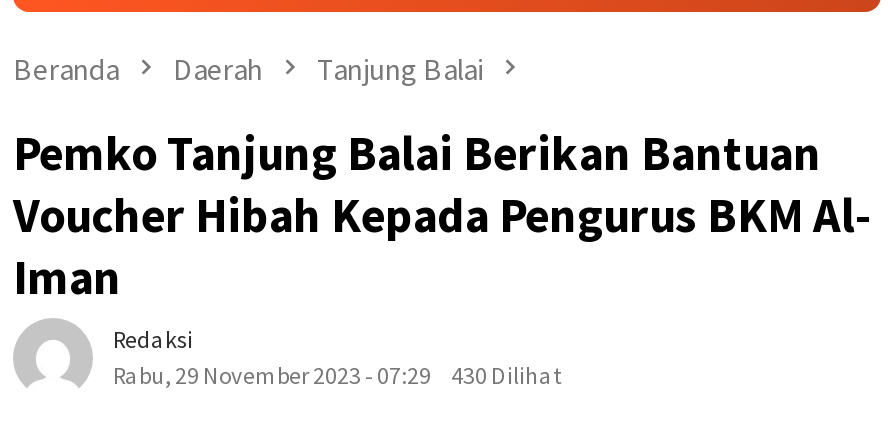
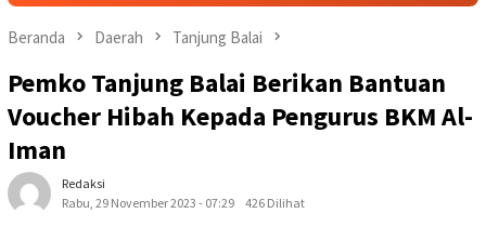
- Rabu, 29 November 2023 - 07:29 430 Dilihat
+ Rabu, 29 November 2023 - 07:29 426 Dilihat
